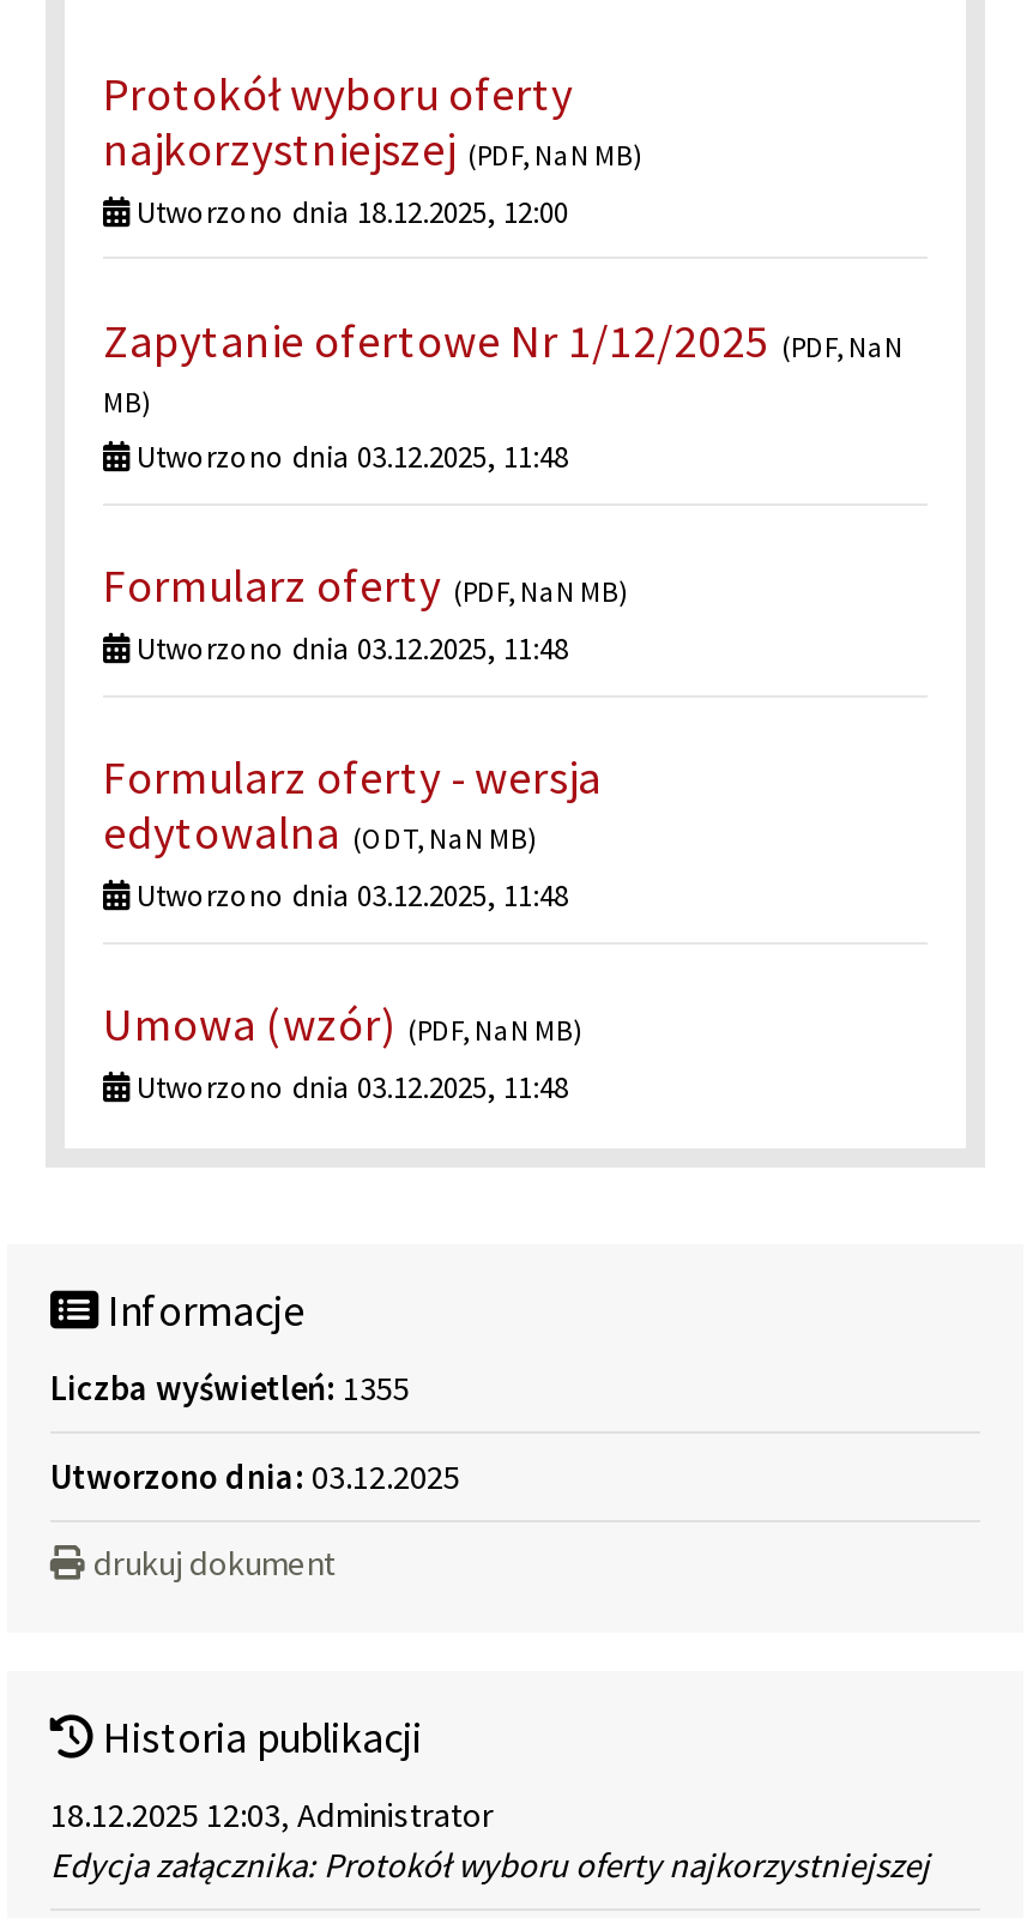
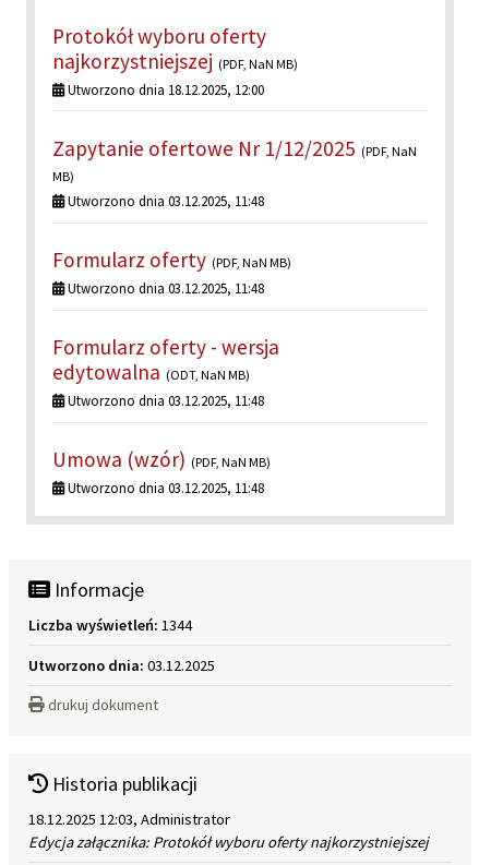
- Liczba wyświetleń: 1355
+ Liczba wyświetleń: 1344
